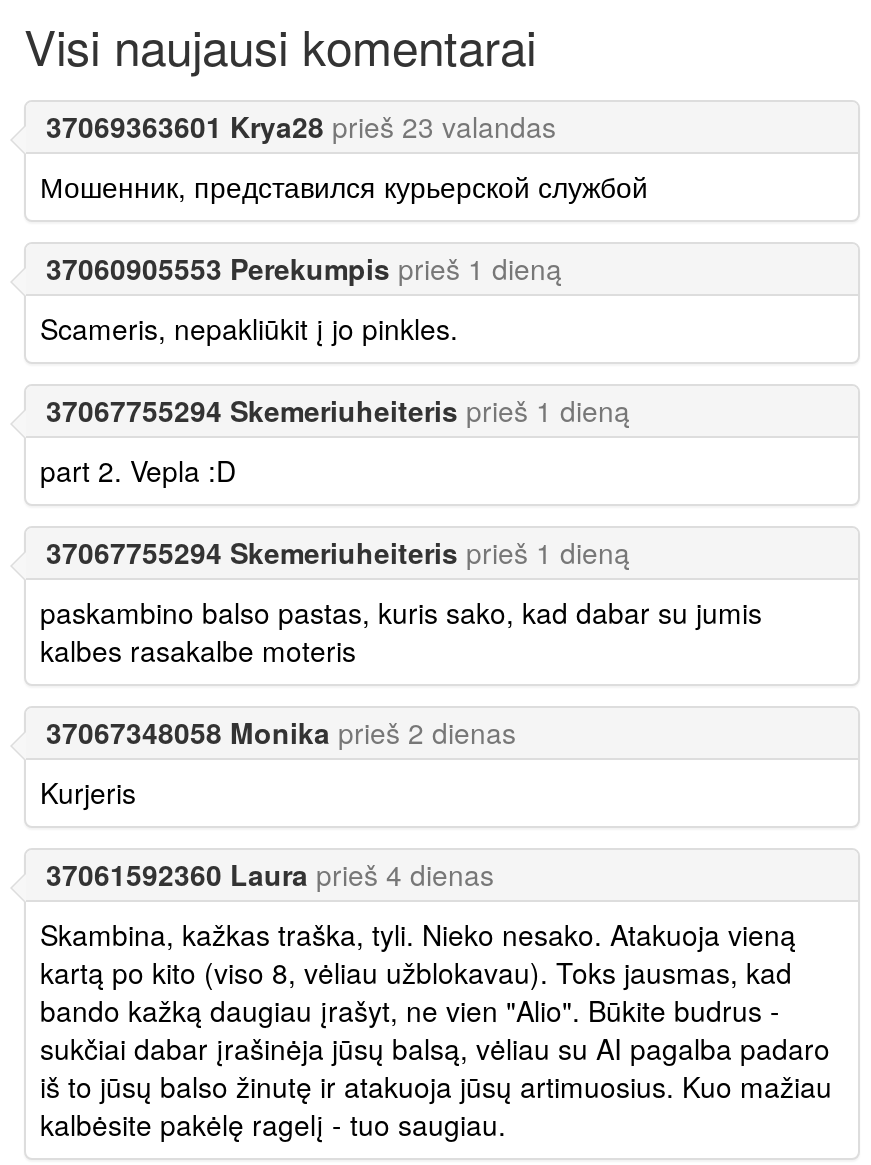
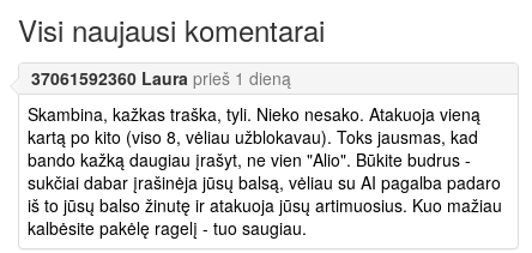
- 37069363601 Krya28 prieš 23 valandas
- Мошенник, представился курьерской службой
- 37060905553 Perekumpis prieš 1 dieną
- Scameris, nepakliūkit į jo pinkles.
- 37067755294 Skemeriuheiteris prieš 1 dieną
- part 2. Vepla :D
- 37067755294 Skemeriuheiteris prieš 1 dieną
- paskambino balso pastas, kuris sako, kad dabar su jumis
- kalbes rasakalbe moteris
- 37067348058 Monika prieš 2 dienas
- Kurjeris
- 37061592360 Laura prieš 4 dienas
+ 37061592360 Laura prieš 1 dieną
